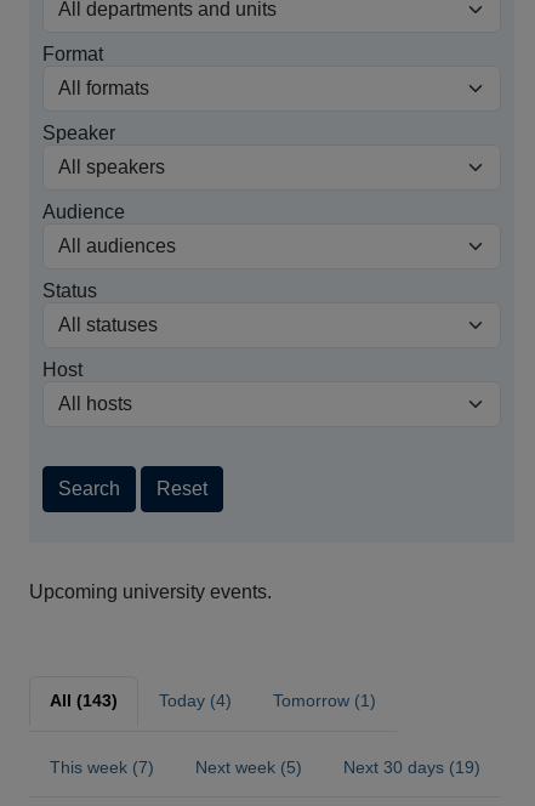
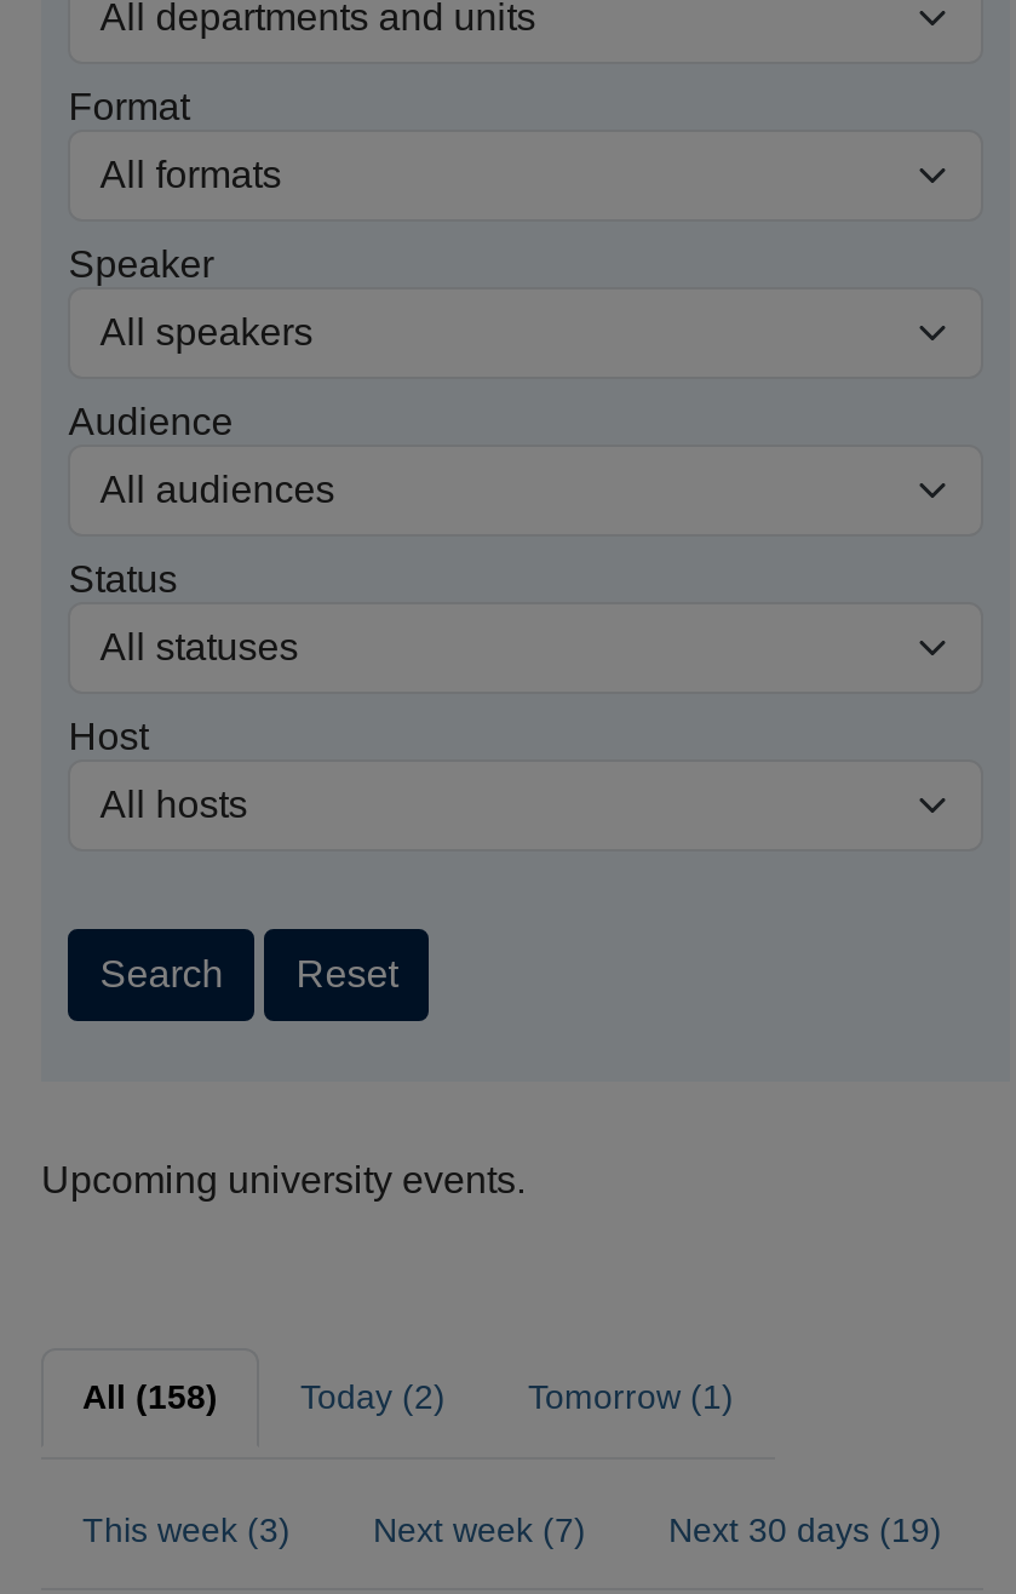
- All (143)
+ All (158)

- Today (4)
+ Today (2)

- This week (7)
+ This week (3)

- Next week (5)
+ Next week (7)
